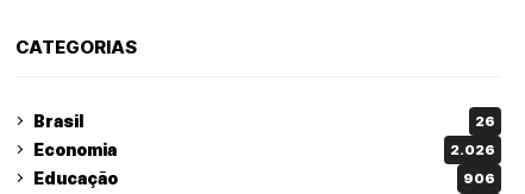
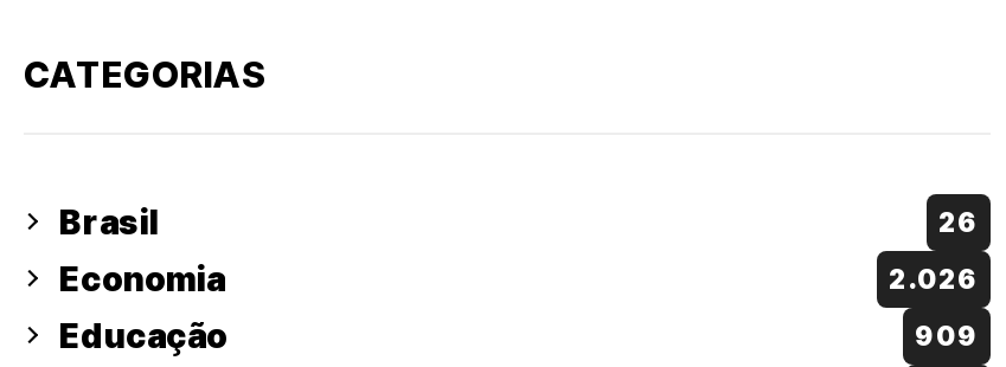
- 906
+ 909
